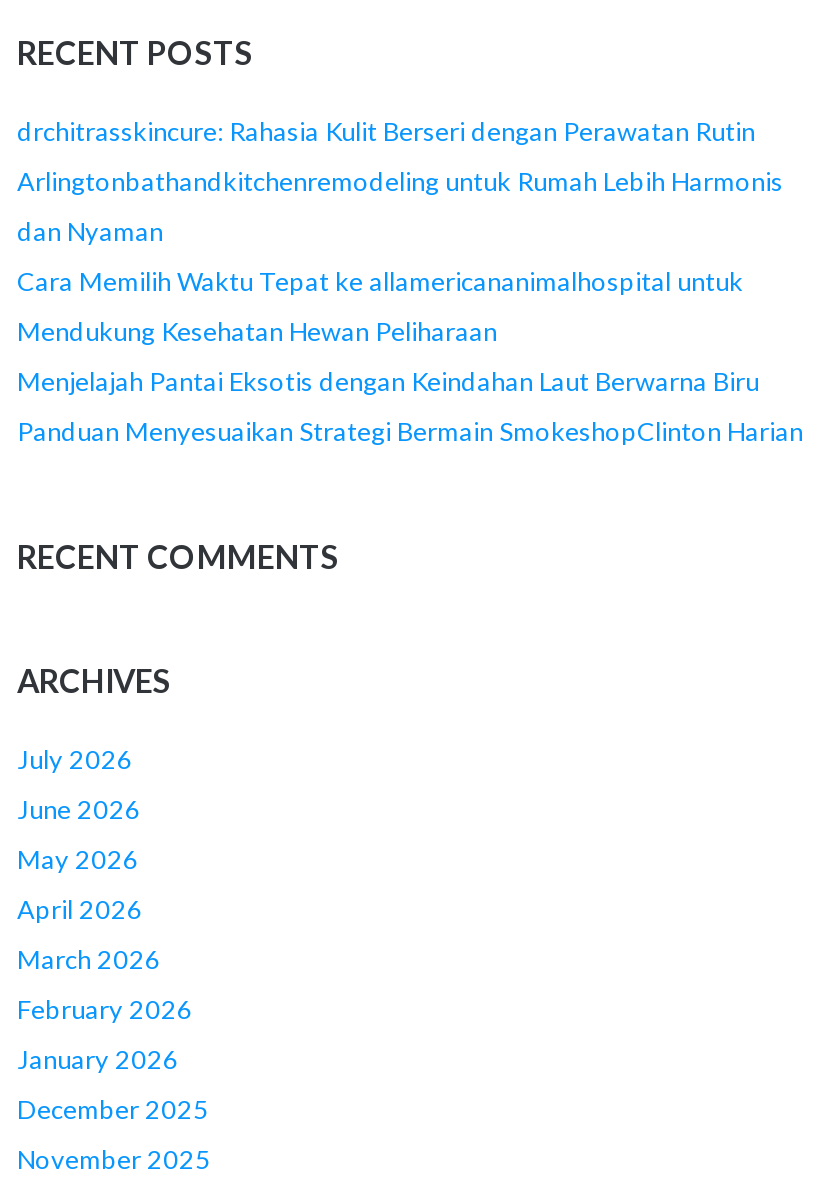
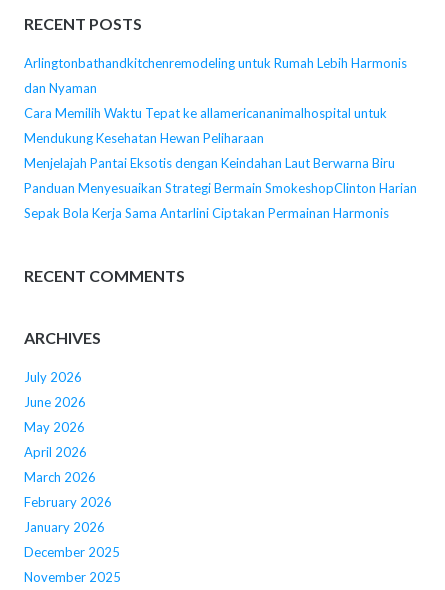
- drchitrasskincure: Rahasia Kulit Berseri dengan Perawatan Rutin

moved up: Arlingtonbathandkitchenremodeling untuk Rumah Lebih Harmonis | dan Nyaman | Cara Memilih Waktu Tepat ke allamericananimalhospital untuk | Mendukung Kesehatan Hewan Peliharaan | Menjelajah Pantai Eksotis dengan Keindahan Laut Berwarna Biru | Panduan Menyesuaikan Strategi Bermain SmokeshopClinton Harian

+ Sepak Bola Kerja Sama Antarlini Ciptakan Permainan Harmonis
